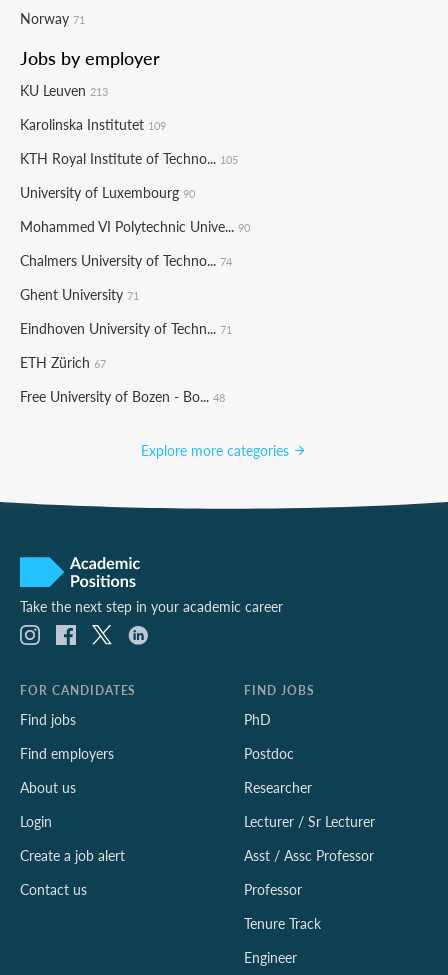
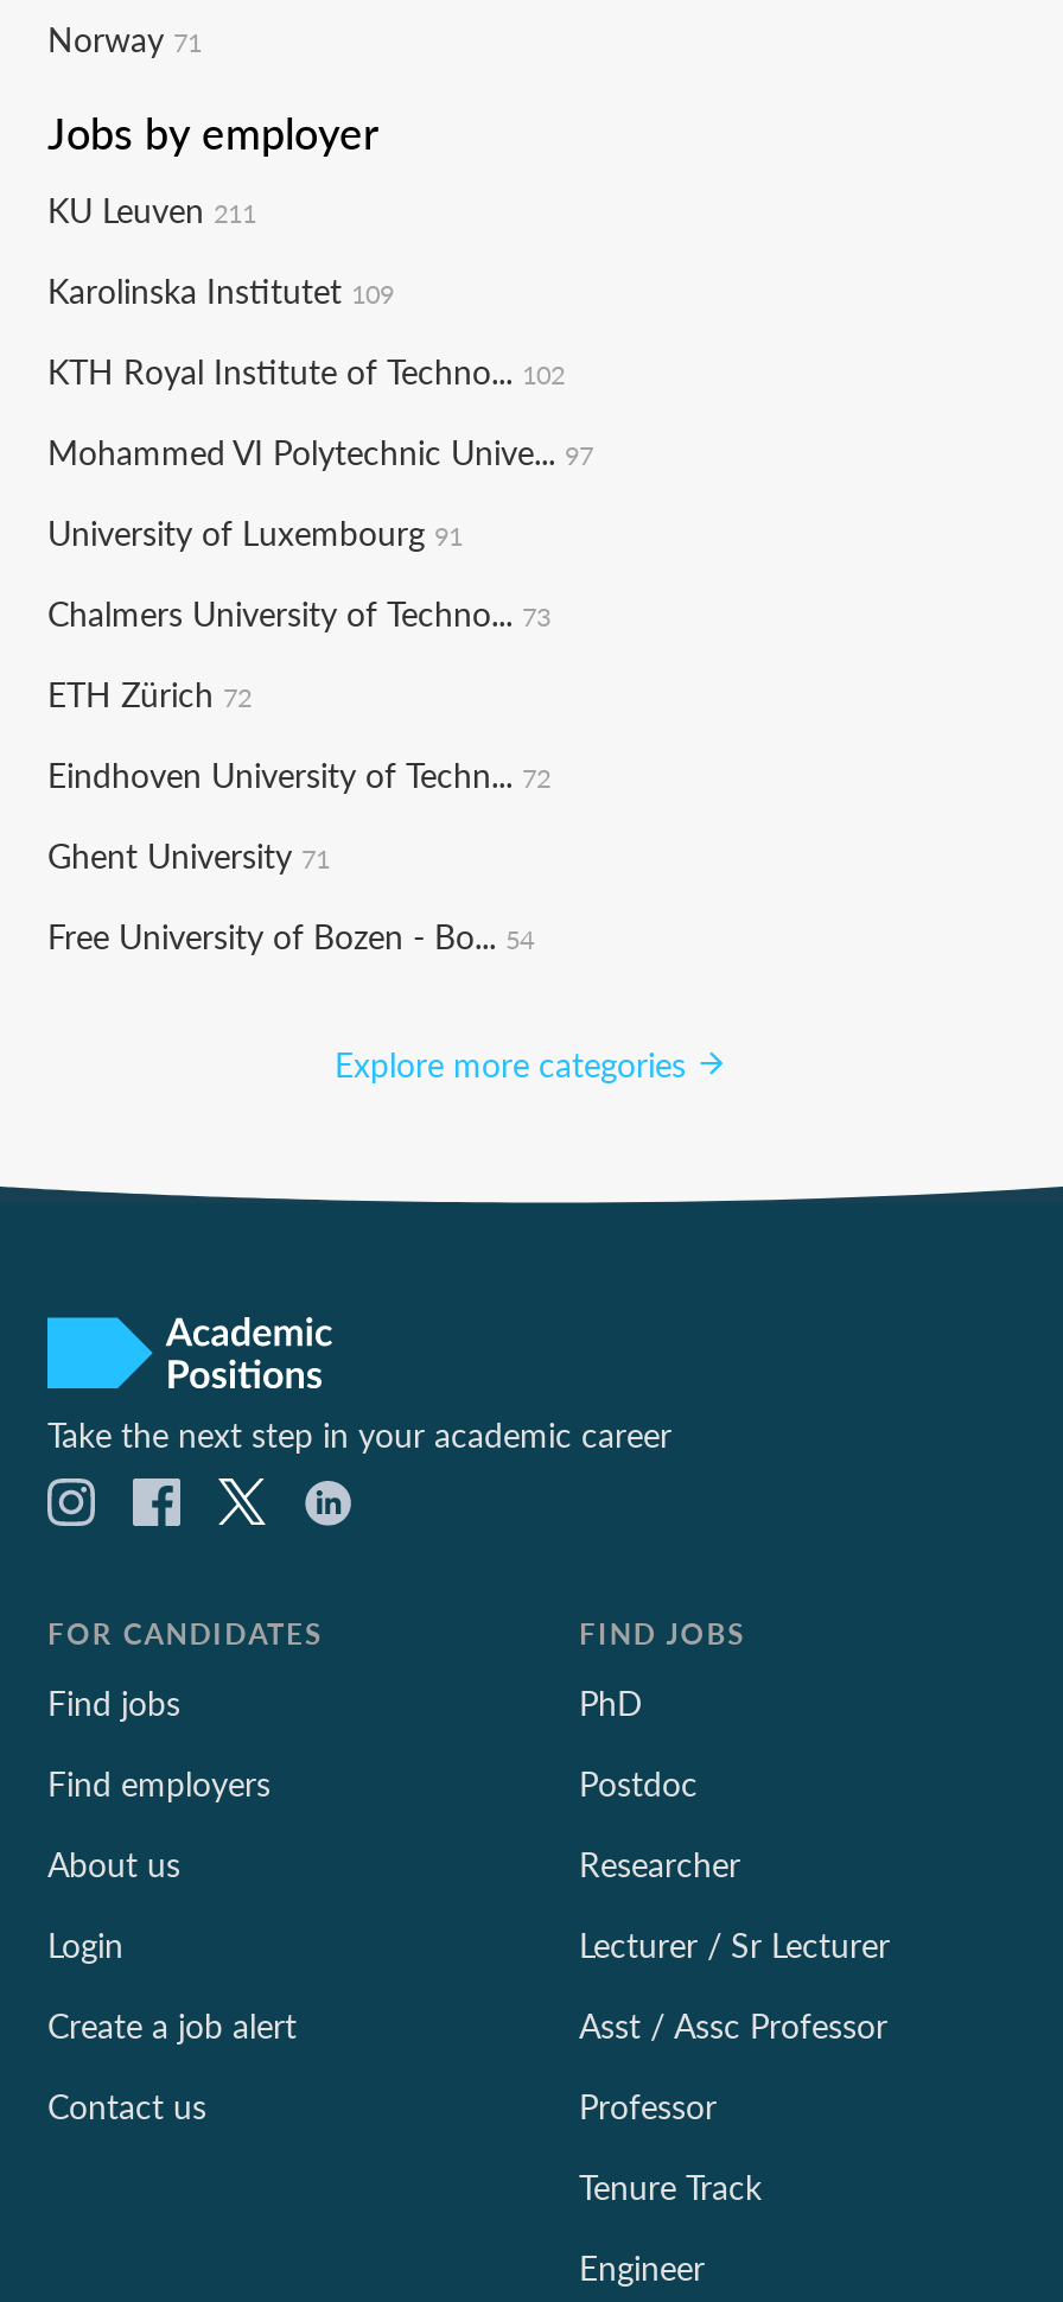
- KU Leuven 213
+ KU Leuven 211

- KTH Royal Institute of Techno... 105
- University of Luxembourg 90
- Mohammed VI Polytechnic Unive... 90
- Chalmers University of Techno... 74
+ KTH Royal Institute of Techno... 102
+ Mohammed VI Polytechnic Unive... 97
+ University of Luxembourg 91
+ Chalmers University of Techno... 73
+ ETH Zürich 72
+ Eindhoven University of Techn... 72

moved down: Ghent University 71

- Eindhoven University of Techn... 71
- ETH Zürich 67
- Free University of Bozen - Bo... 48
+ Free University of Bozen - Bo... 54
